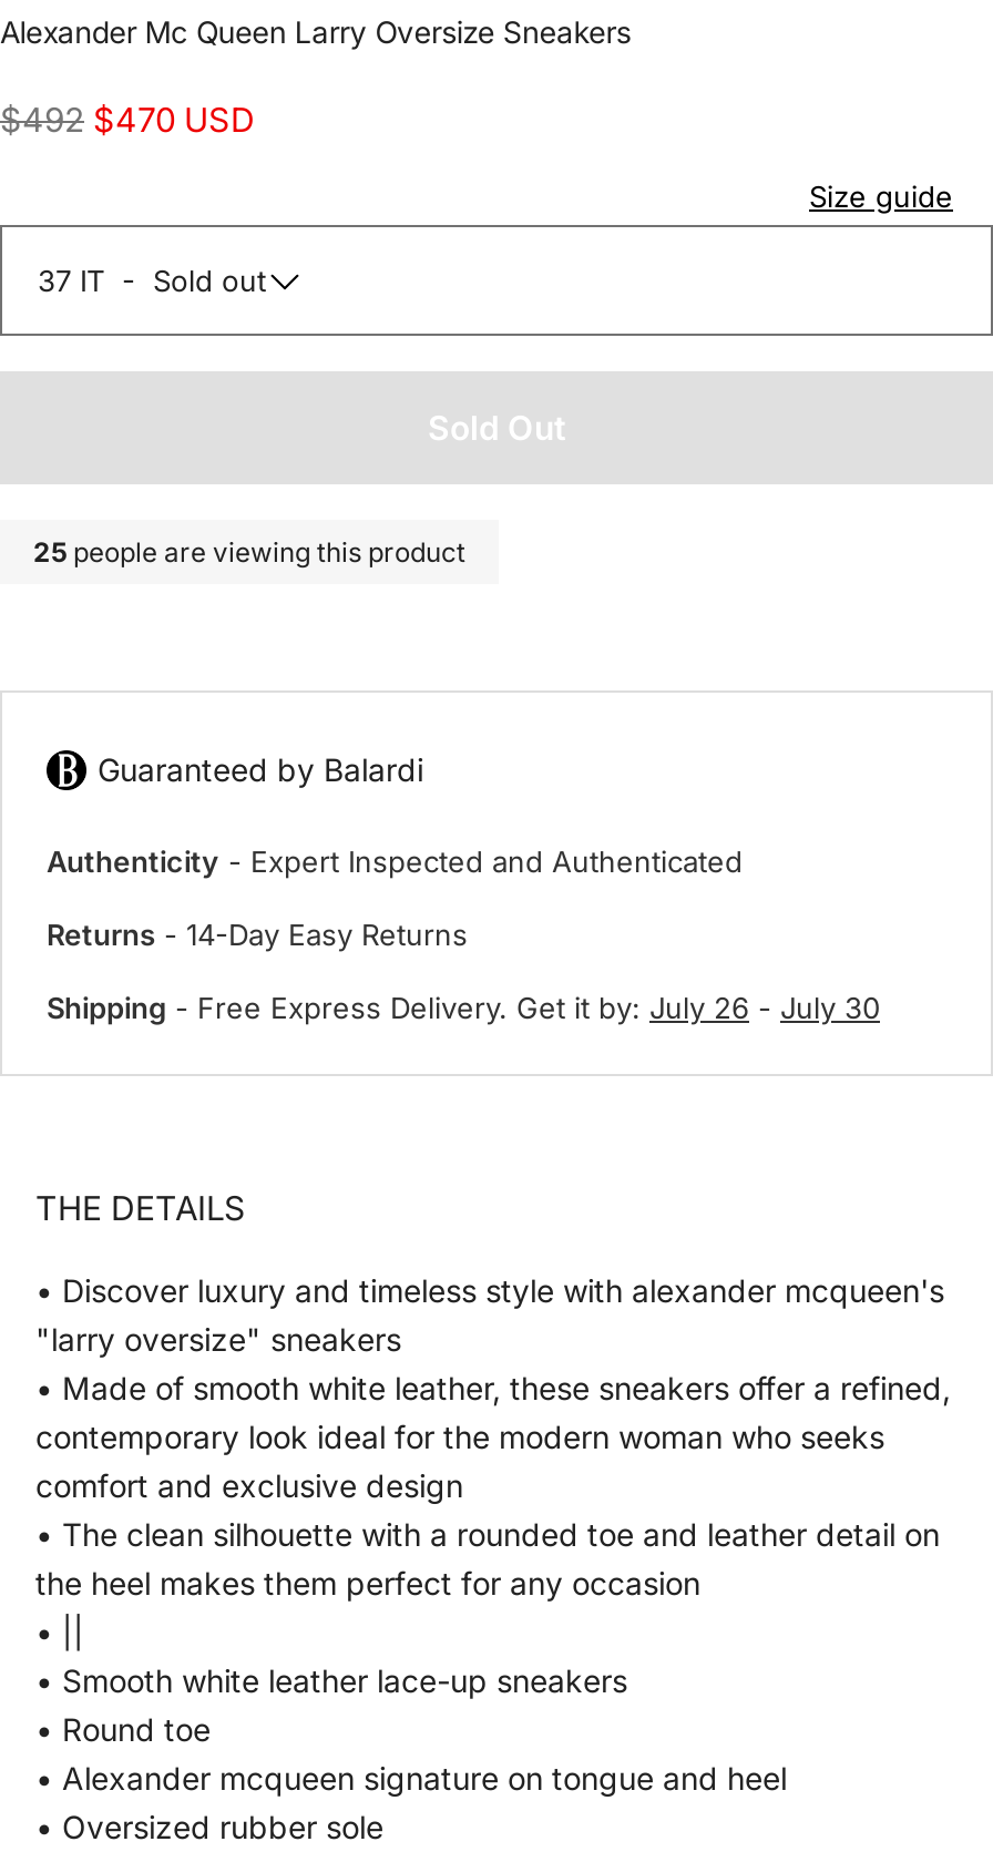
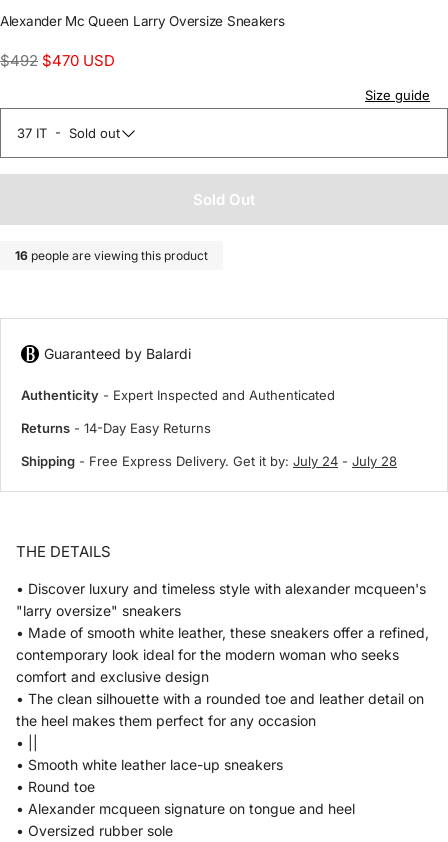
- 25 people are viewing this product
+ 16 people are viewing this product

- Shipping - Free Express Delivery. Get it by: July 26 - July 30
+ Shipping - Free Express Delivery. Get it by: July 24 - July 28
